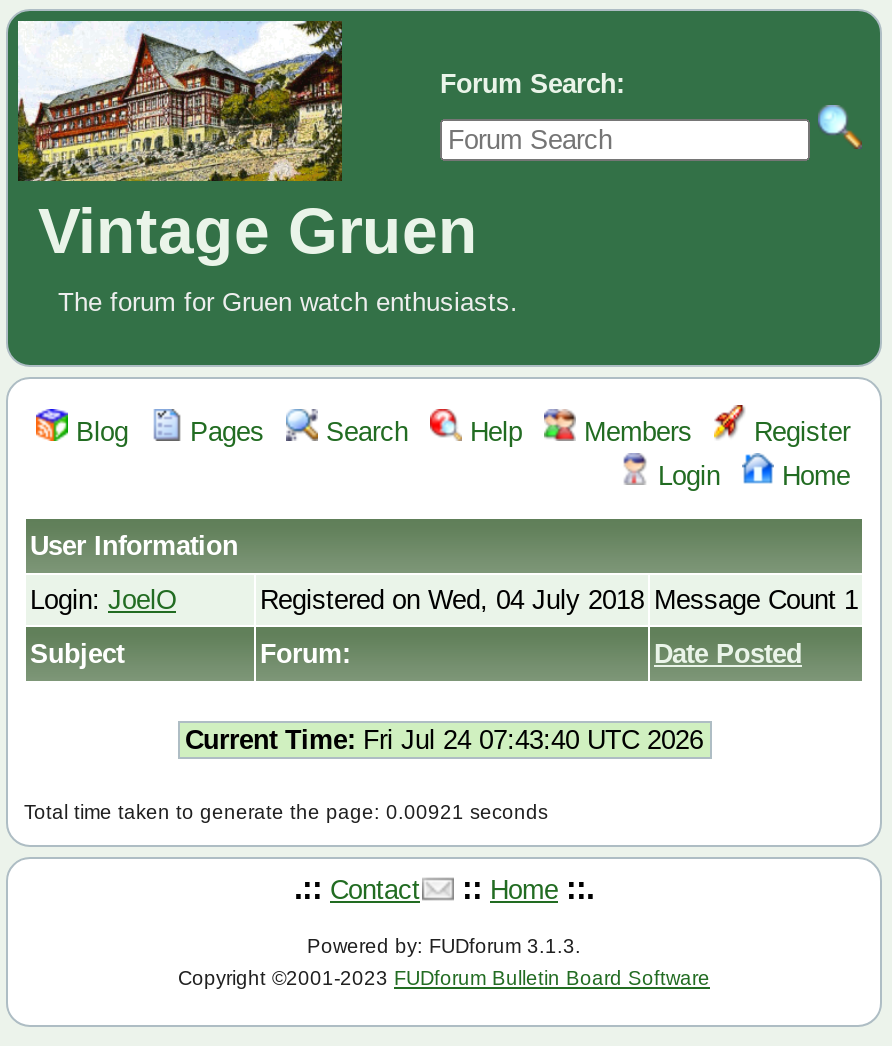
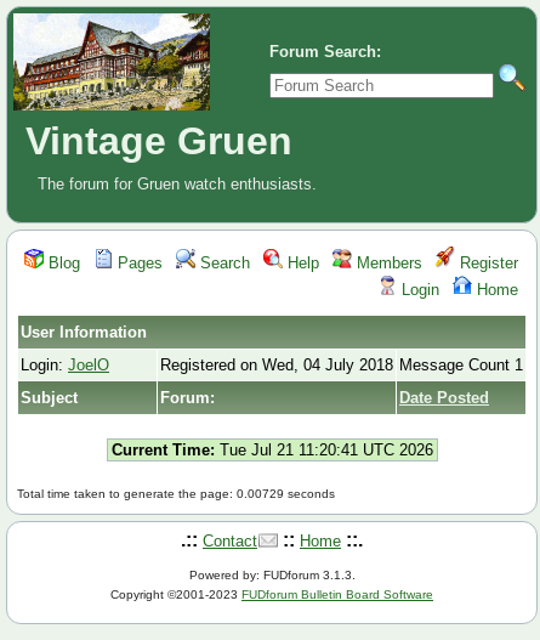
- Current Time: Fri Jul 24 07:43:40 UTC 2026
+ Current Time: Tue Jul 21 11:20:41 UTC 2026

- Total time taken to generate the page: 0.00921 seconds
+ Total time taken to generate the page: 0.00729 seconds
